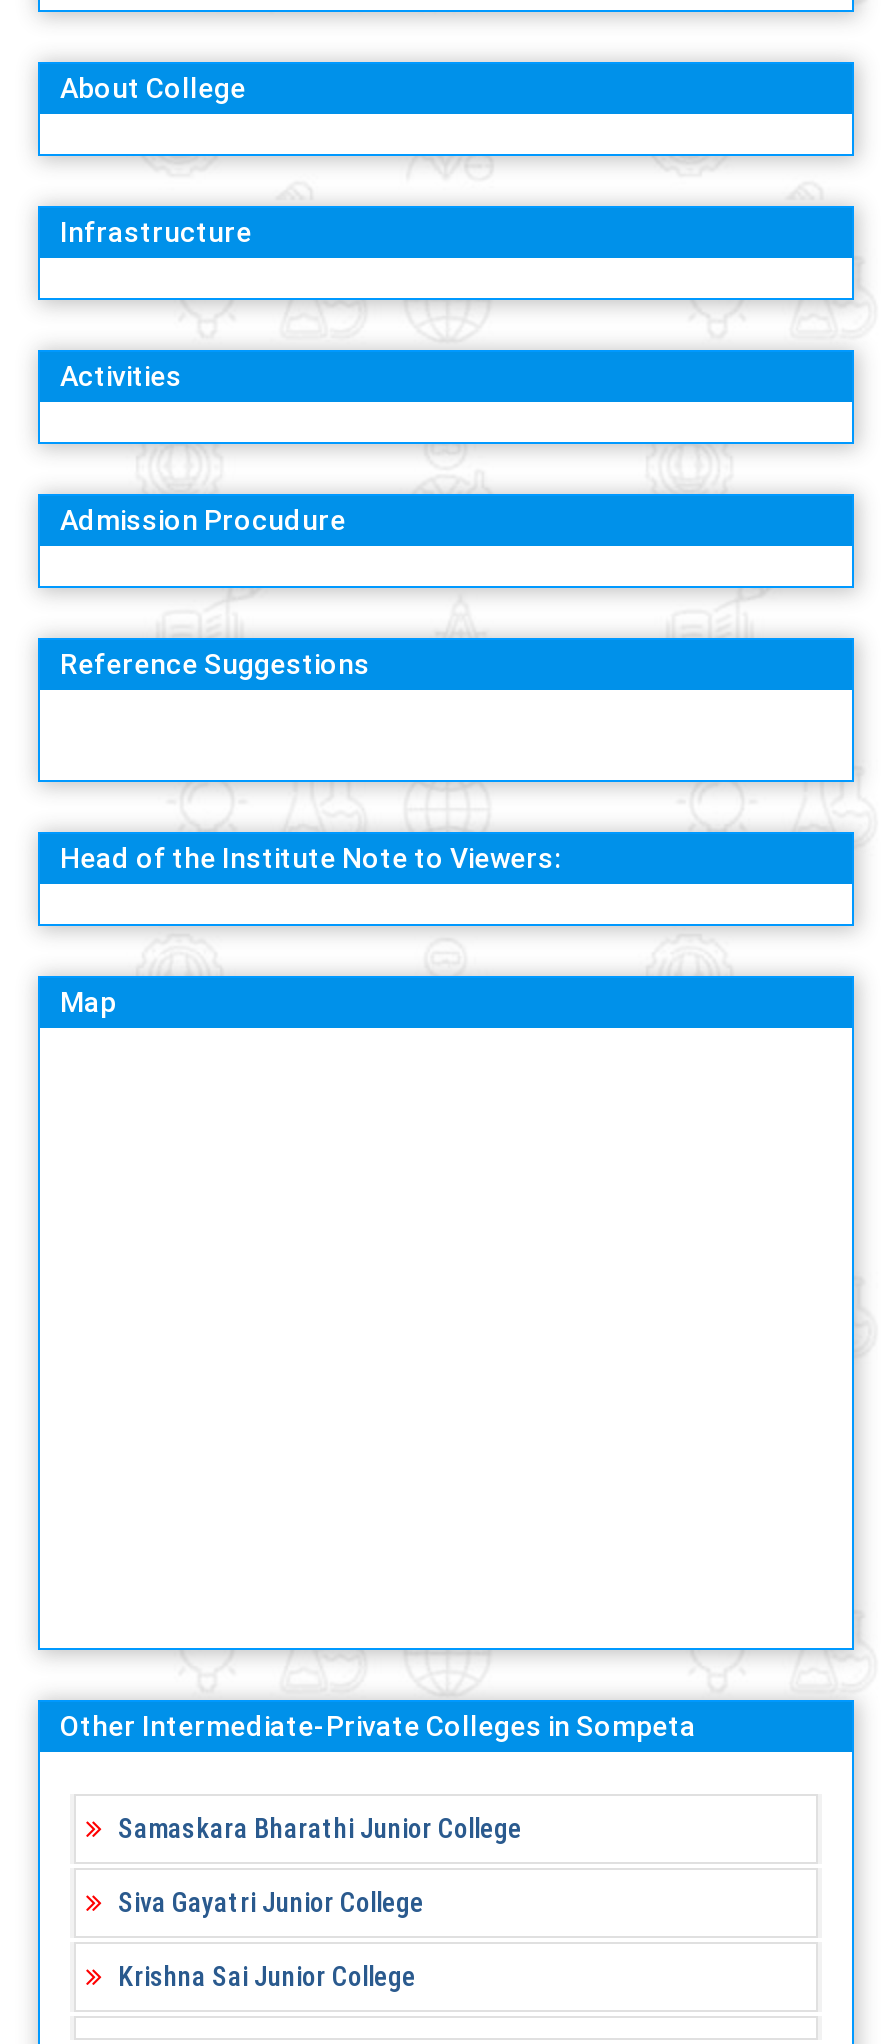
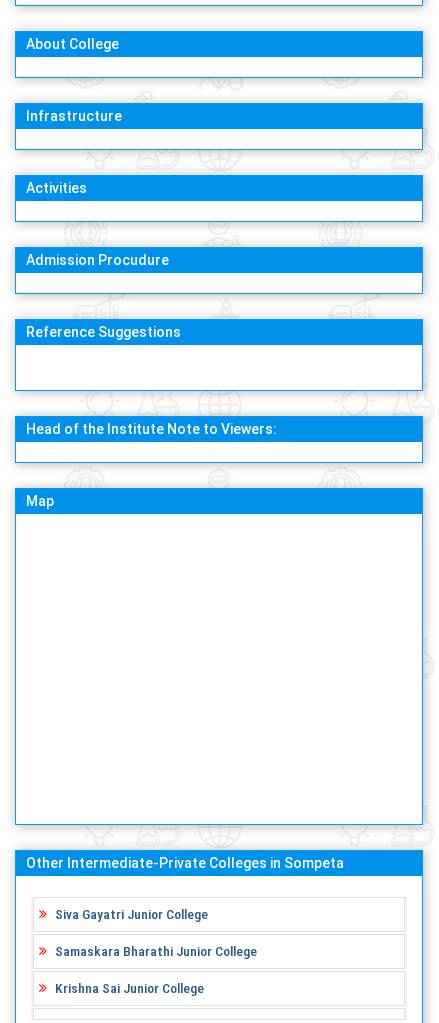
moved down: Samaskara Bharathi Junior College

moved up: Siva Gayatri Junior College
